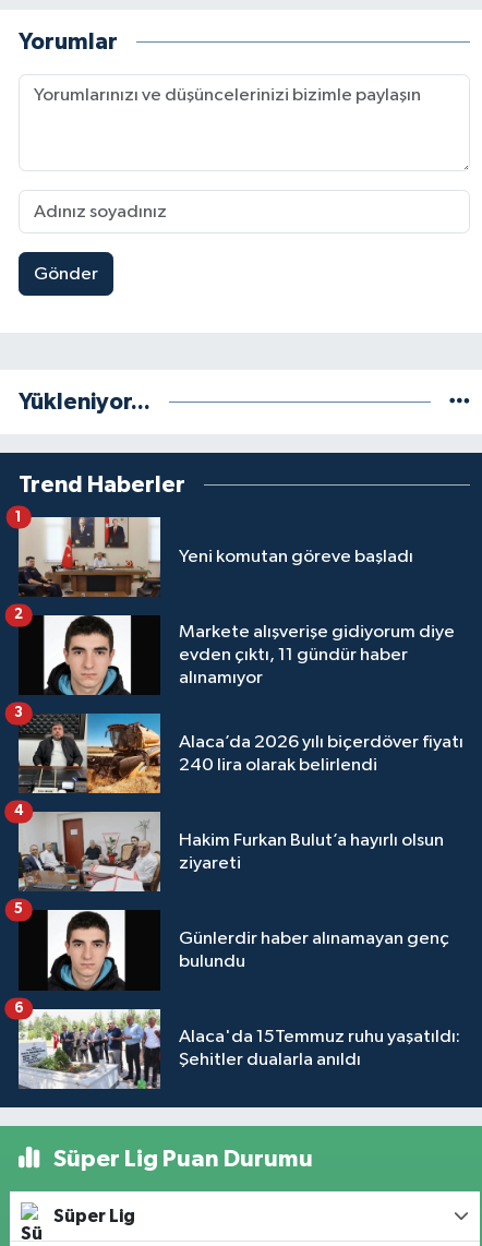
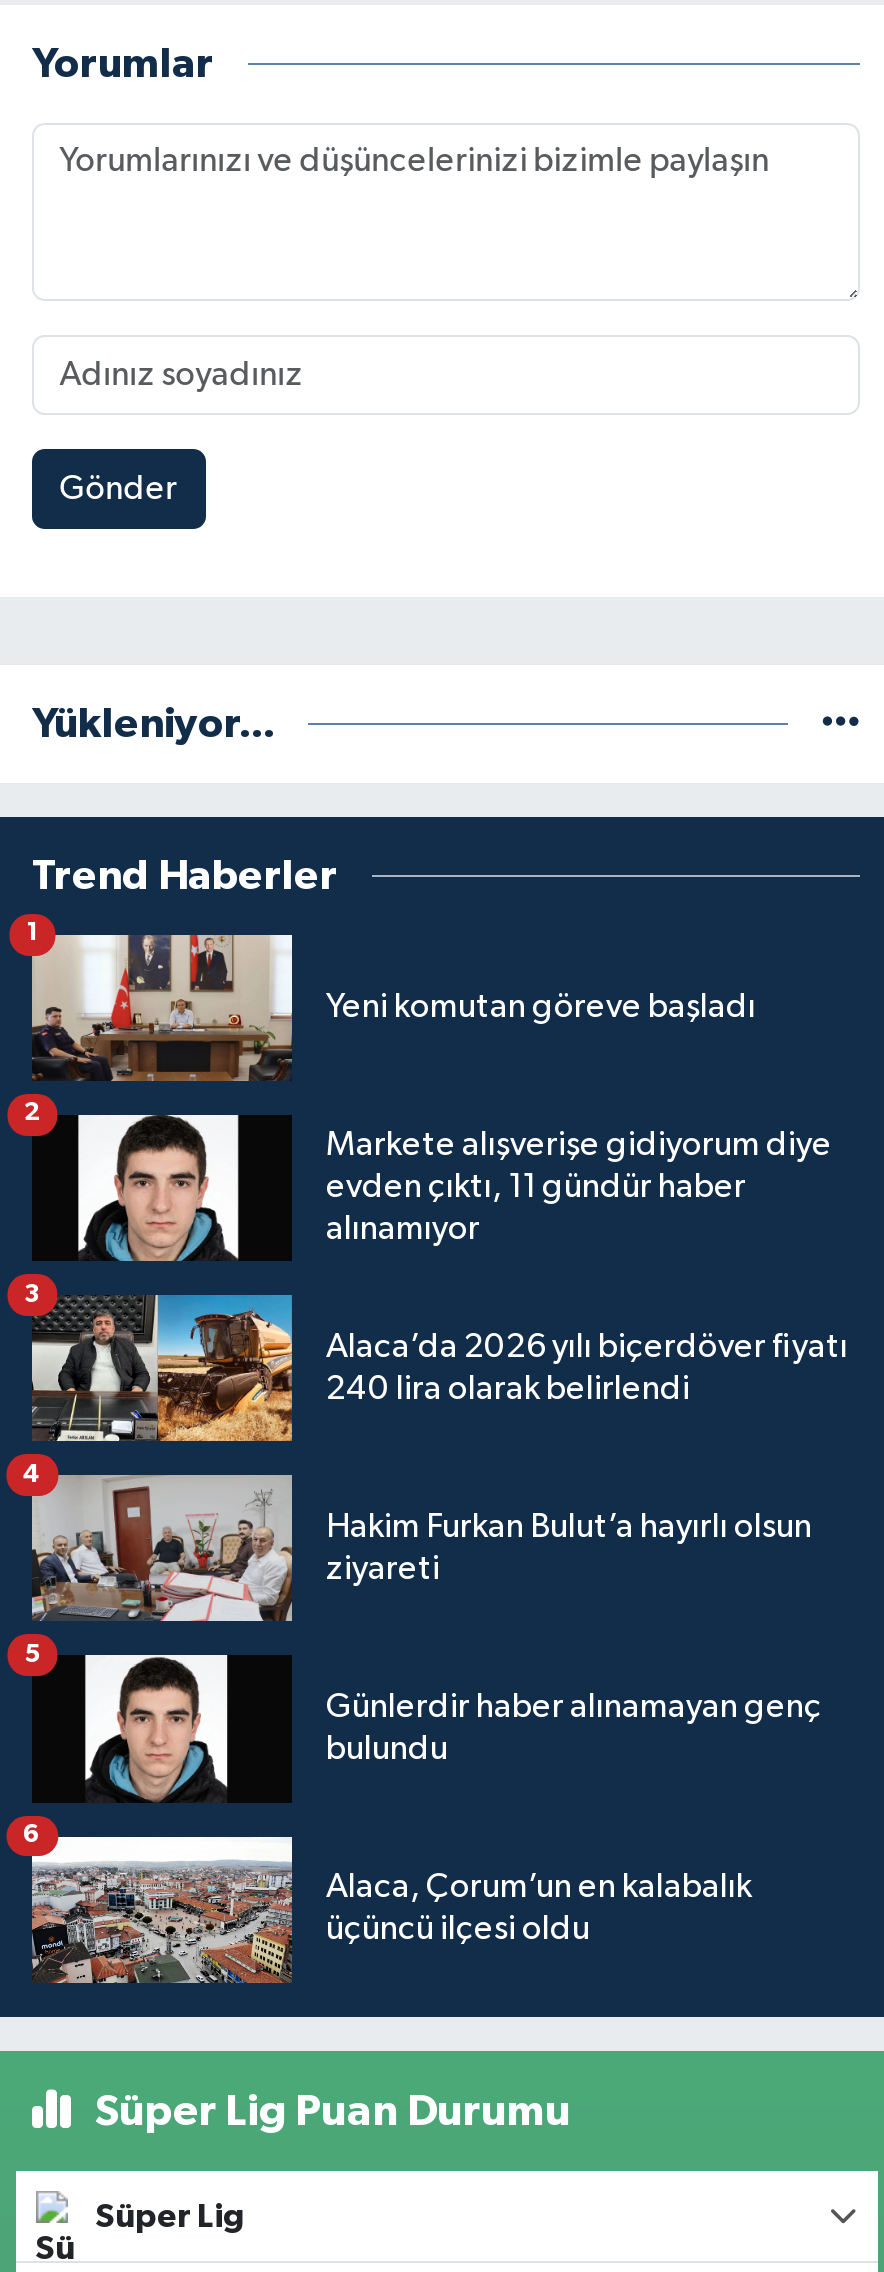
- [image]
- Alaca'da 15Temmuz ruhu yaşatıldı:
- Şehitler dualarla anıldı
+ [image]
+ Alaca, Çorum’un en kalabalık
+ üçüncü ilçesi oldu
